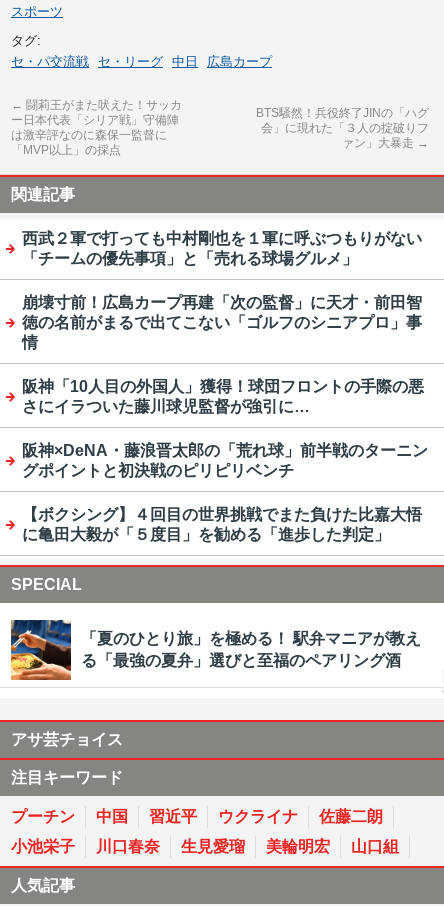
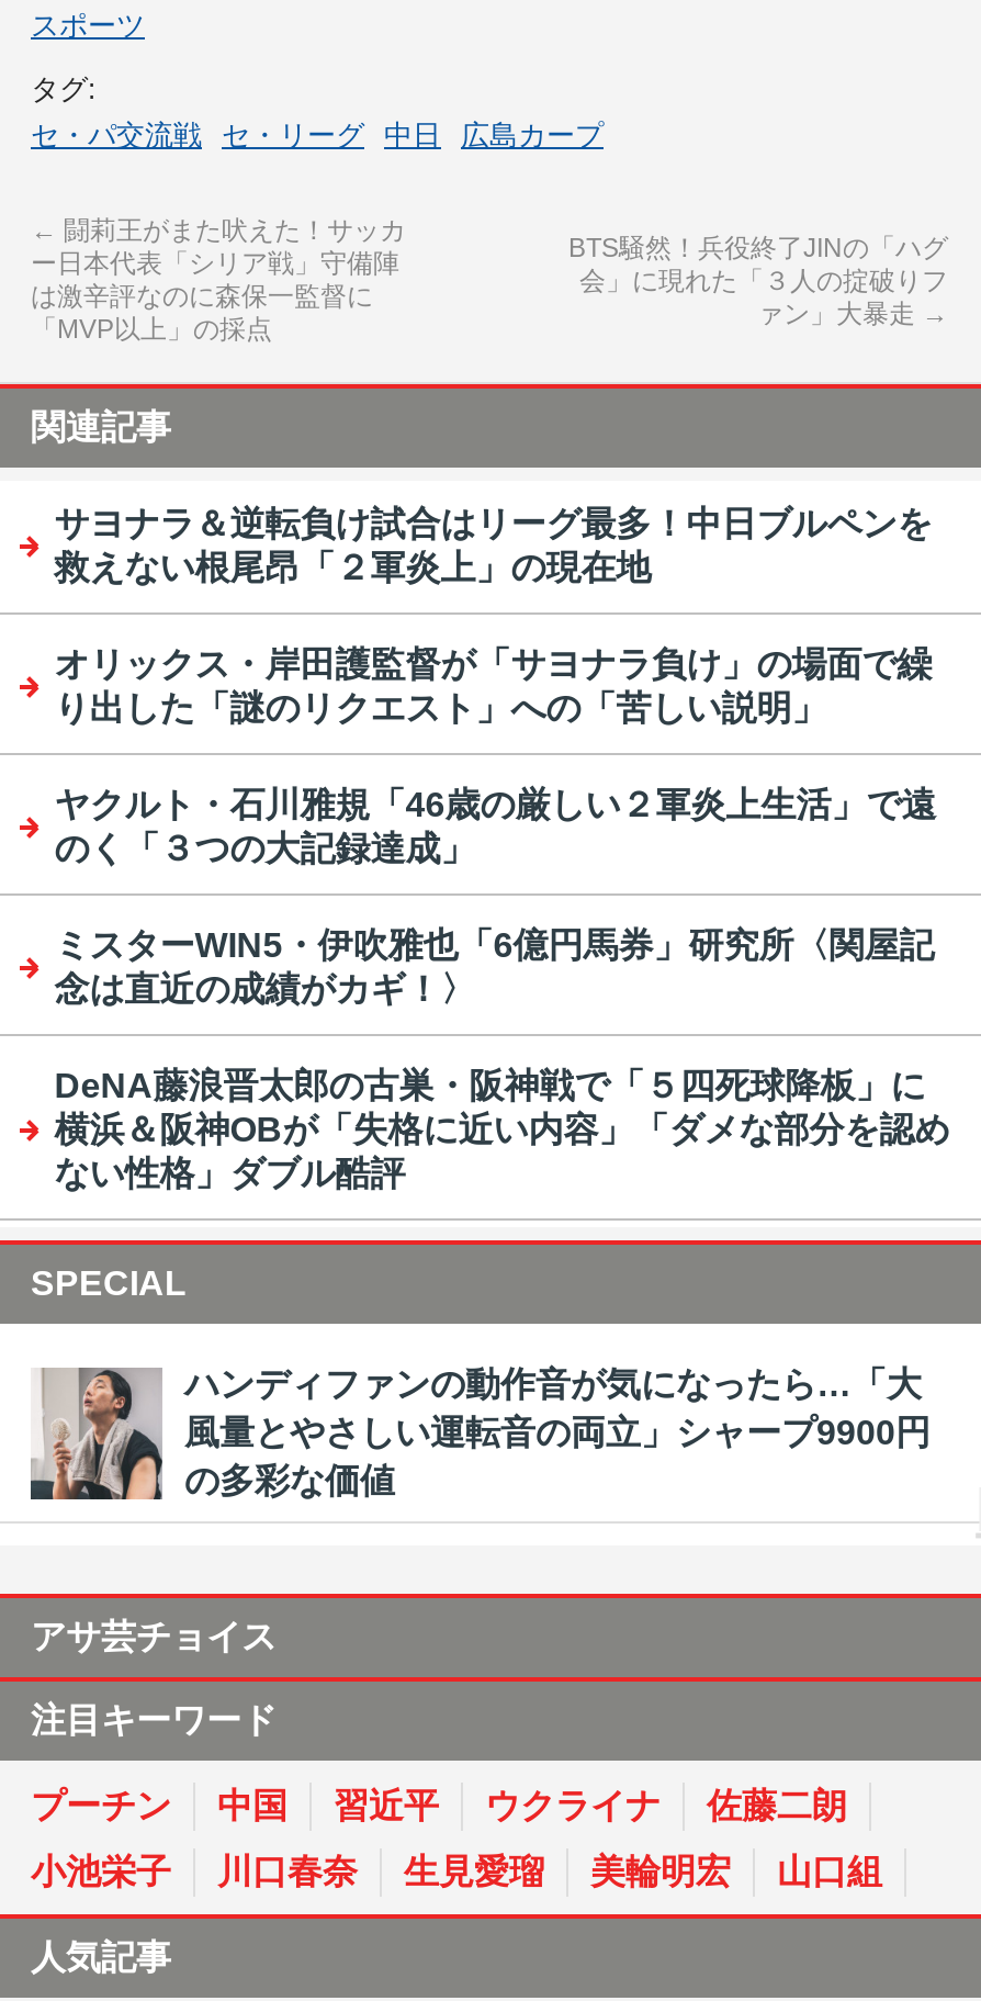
- 西武２軍で打っても中村剛也を１軍に呼ぶつもりがない
- 「チームの優先事項」と「売れる球場グルメ」
+ サヨナラ＆逆転負け試合はリーグ最多！中日ブルペンを
+ 救えない根尾昂「２軍炎上」の現在地

- 崩壊寸前！広島カープ再建「次の監督」に天才・前田智
- 徳の名前がまるで出てこない「ゴルフのシニアプロ」事
- 情
+ オリックス・岸田護監督が「サヨナラ負け」の場面で繰
+ り出した「謎のリクエスト」への「苦しい説明」

- 阪神「10人目の外国人」獲得！球団フロントの手際の悪
- さにイラついた藤川球児監督が強引に…
+ ヤクルト・石川雅規「46歳の厳しい２軍炎上生活」で遠
+ のく「３つの大記録達成」

- 阪神×DeNA・藤浪晋太郎の「荒れ球」前半戦のターニン
- グポイントと初決戦のピリピリベンチ
+ ミスターWIN5・伊吹雅也「6億円馬券」研究所〈関屋記
+ 念は直近の成績がカギ！〉

- 【ボクシング】４回目の世界挑戦でまた負けた比嘉大悟
- に亀田大毅が「５度目」を勧める「進歩した判定」
+ DeNA藤浪晋太郎の古巣・阪神戦で「５四死球降板」に
+ 横浜＆阪神OBが「失格に近い内容」「ダメな部分を認め
+ ない性格」ダブル酷評

- [image]
- 「夏のひとり旅」を極める！ 駅弁マニアが教え
- る「最強の夏弁」選びと至福のペアリング酒
+ [image]
+ ハンディファンの動作音が気になったら…「大
+ 風量とやさしい運転音の両立」シャープ9900円
+ の多彩な価値
